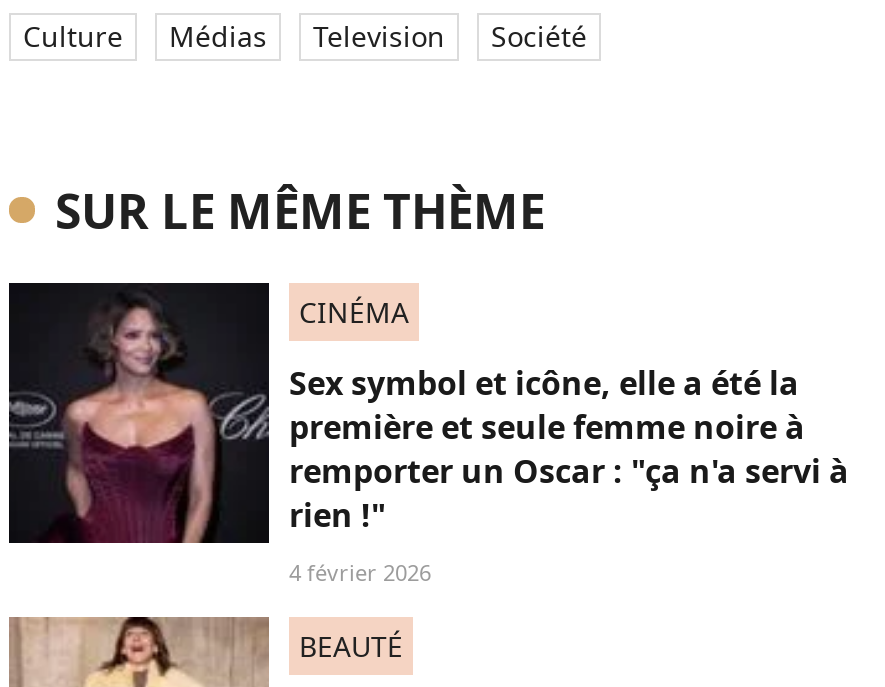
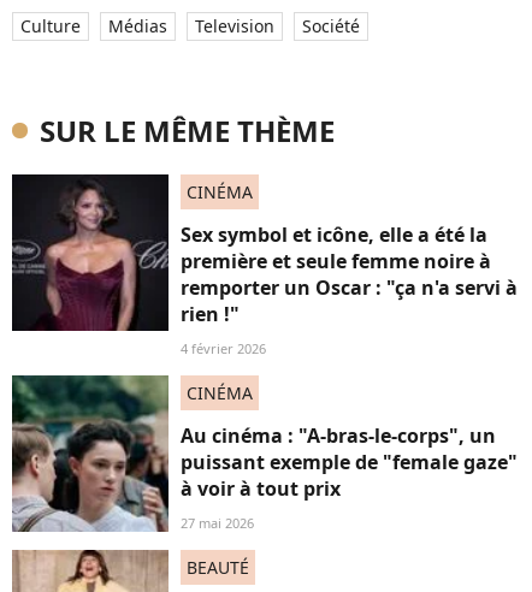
+ [image]
+ CINÉMA
+ Au cinéma : "A-bras-le-corps", un
+ puissant exemple de "female gaze"
+ à voir à tout prix
+ 27 mai 2026
